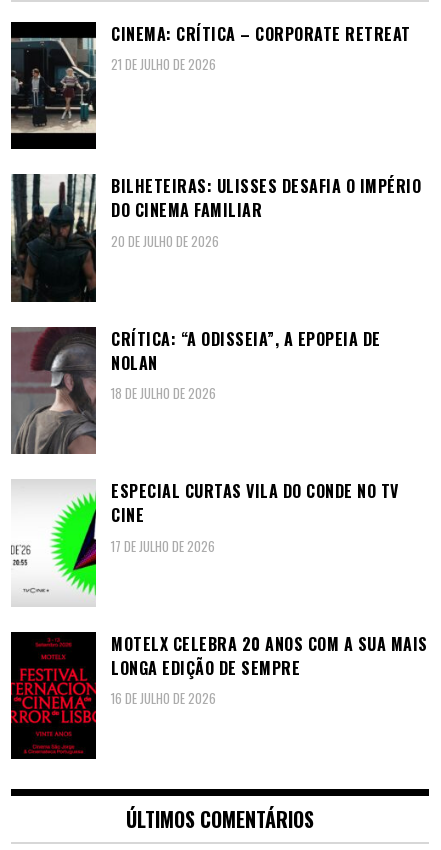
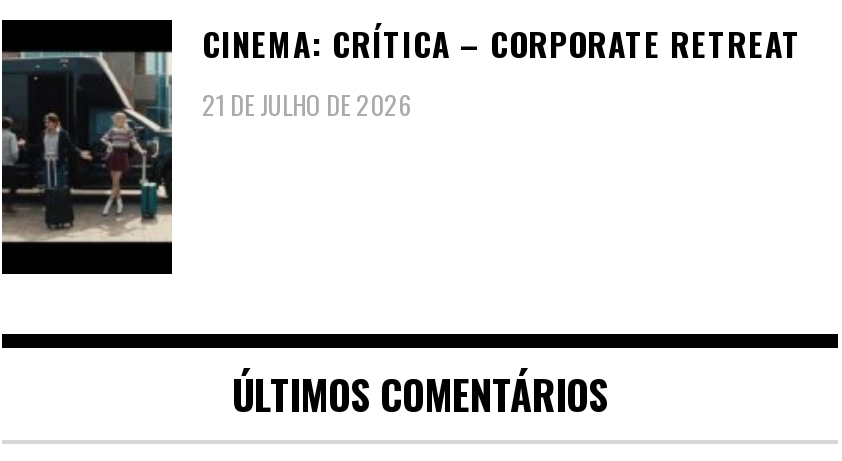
- [image]
- BILHETEIRAS: ULISSES DESAFIA O IMPÉRIO
- DO CINEMA FAMILIAR
- 20 DE JULHO DE 2026

- [image]
- CRÍTICA: “A ODISSEIA”, A EPOPEIA DE
- NOLAN
- 18 DE JULHO DE 2026

- [image]
- ESPECIAL CURTAS VILA DO CONDE NO TV
- CINE
- 17 DE JULHO DE 2026

- [image]
- MOTELX CELEBRA 20 ANOS COM A SUA MAIS
- LONGA EDIÇÃO DE SEMPRE
- 16 DE JULHO DE 2026
